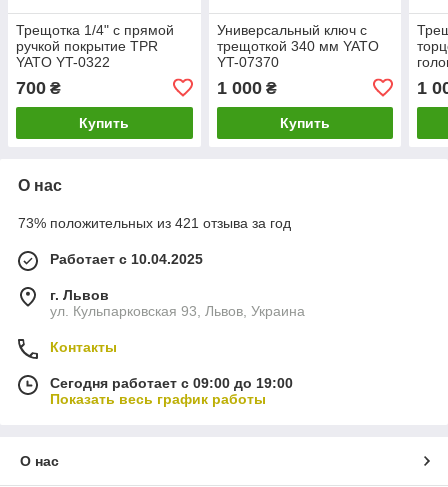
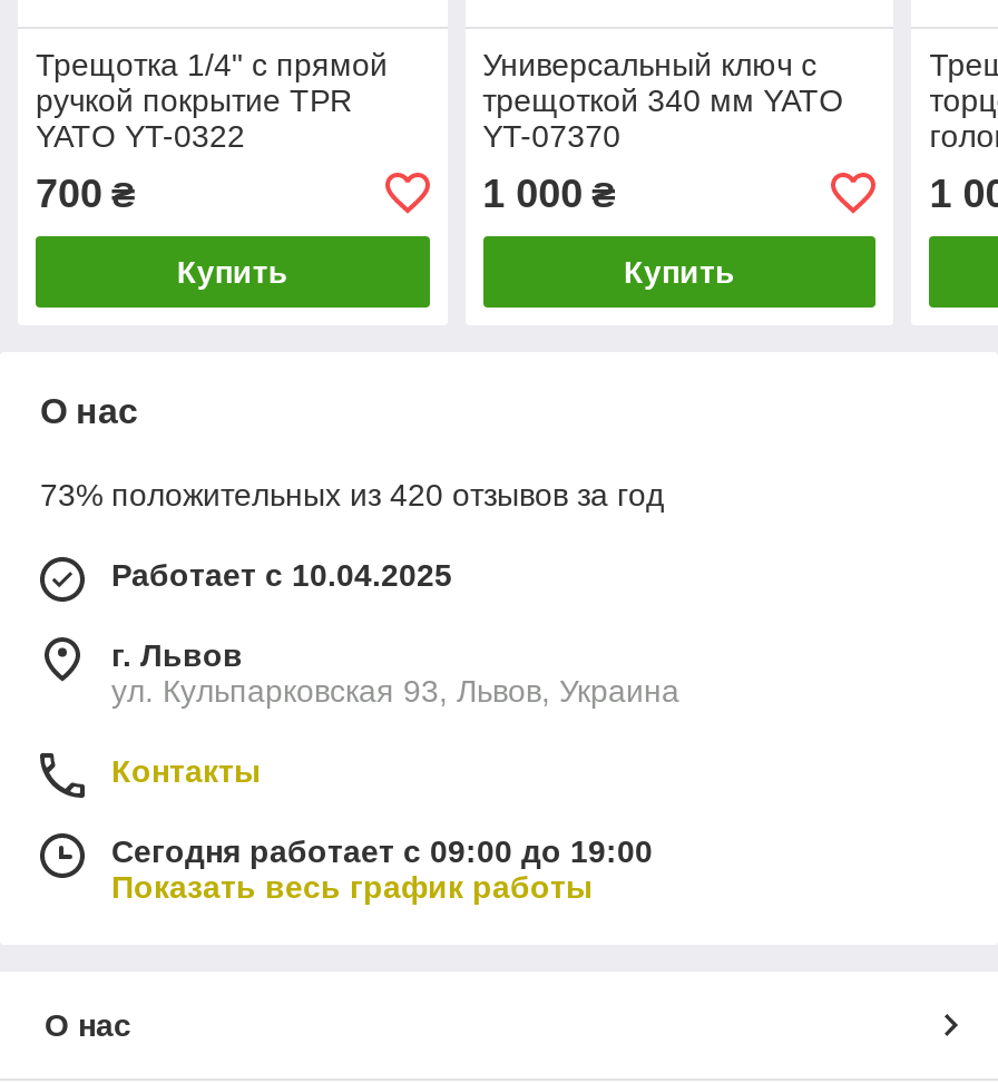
- 73% положительных из 421 отзыва за год
+ 73% положительных из 420 отзывов за год
